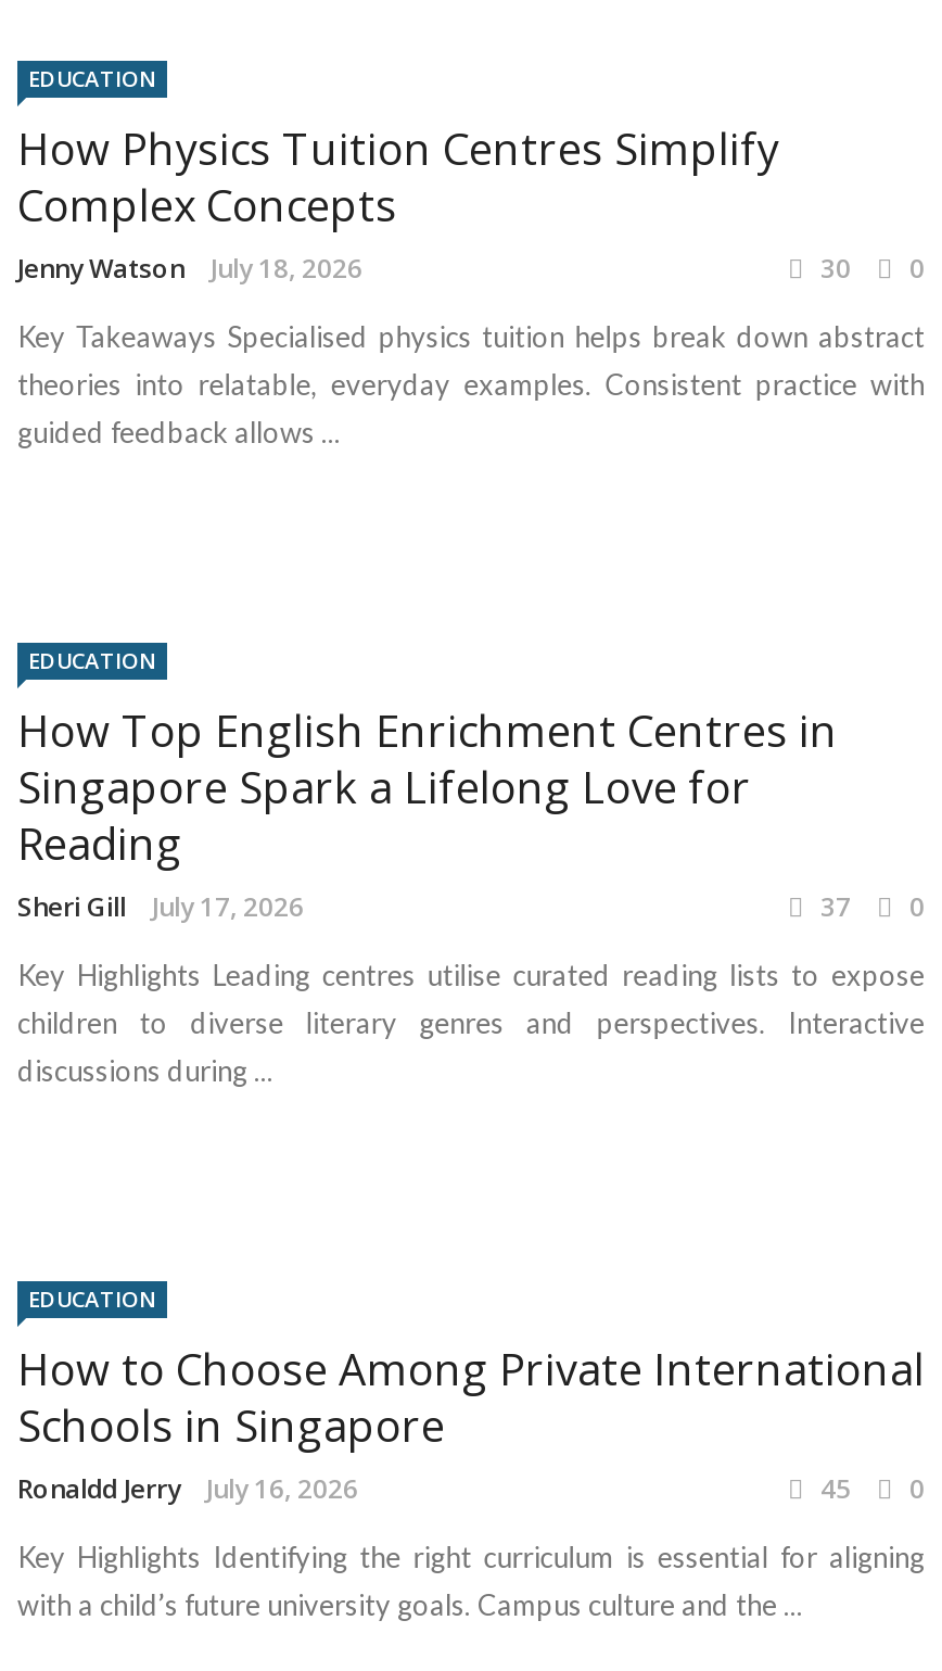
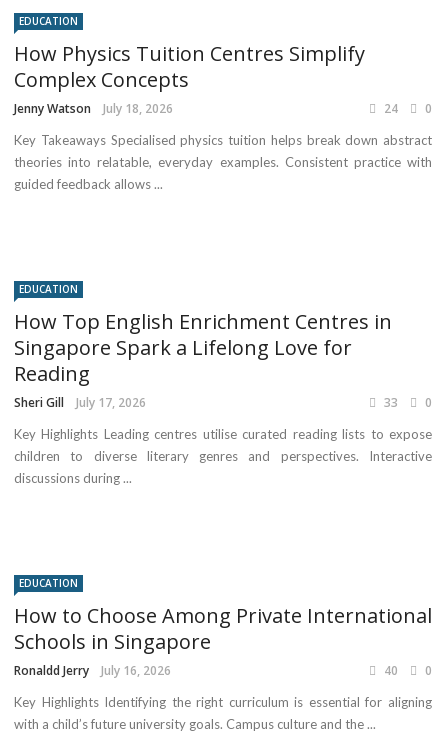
- 30 0
+ 24 0

- 37 0
+ 33 0

- 45 0
+ 40 0
